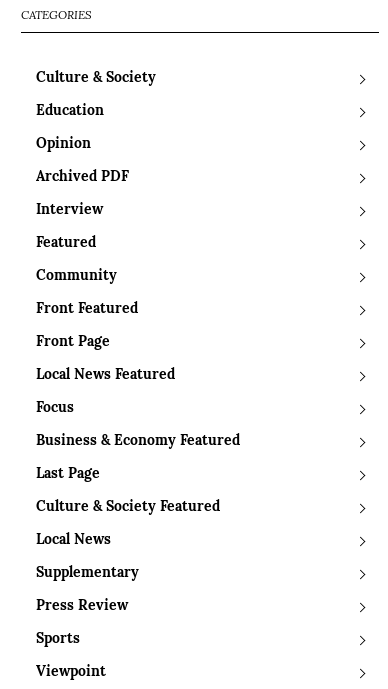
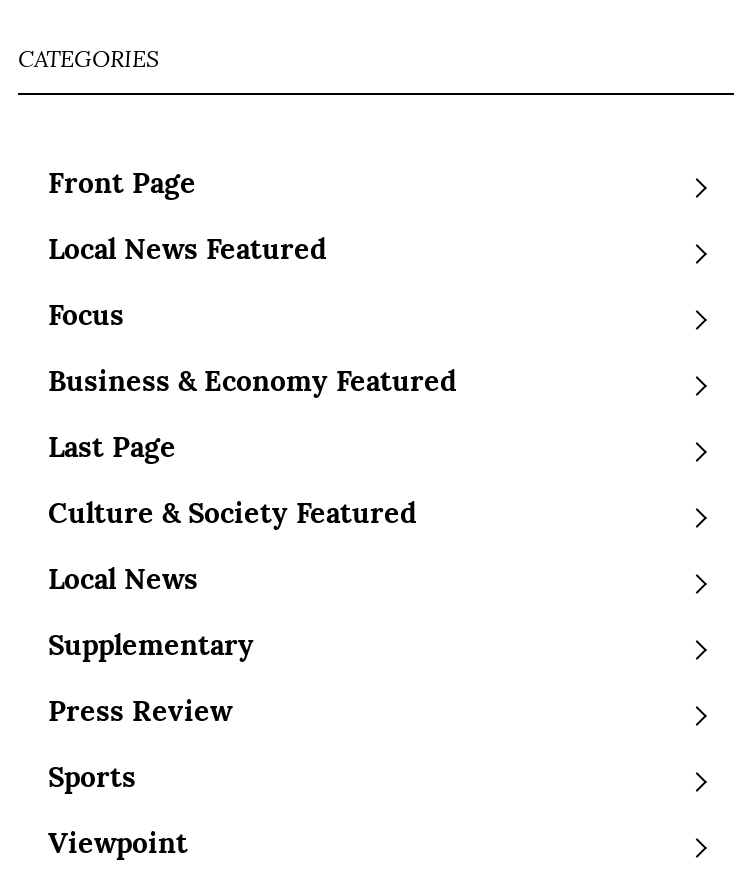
- Culture & Society
- Education
- Opinion
- Archived PDF
- Interview
- Featured
- Community
- Front Featured
